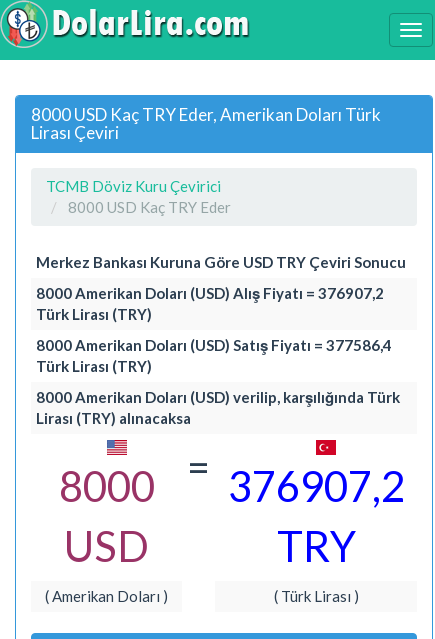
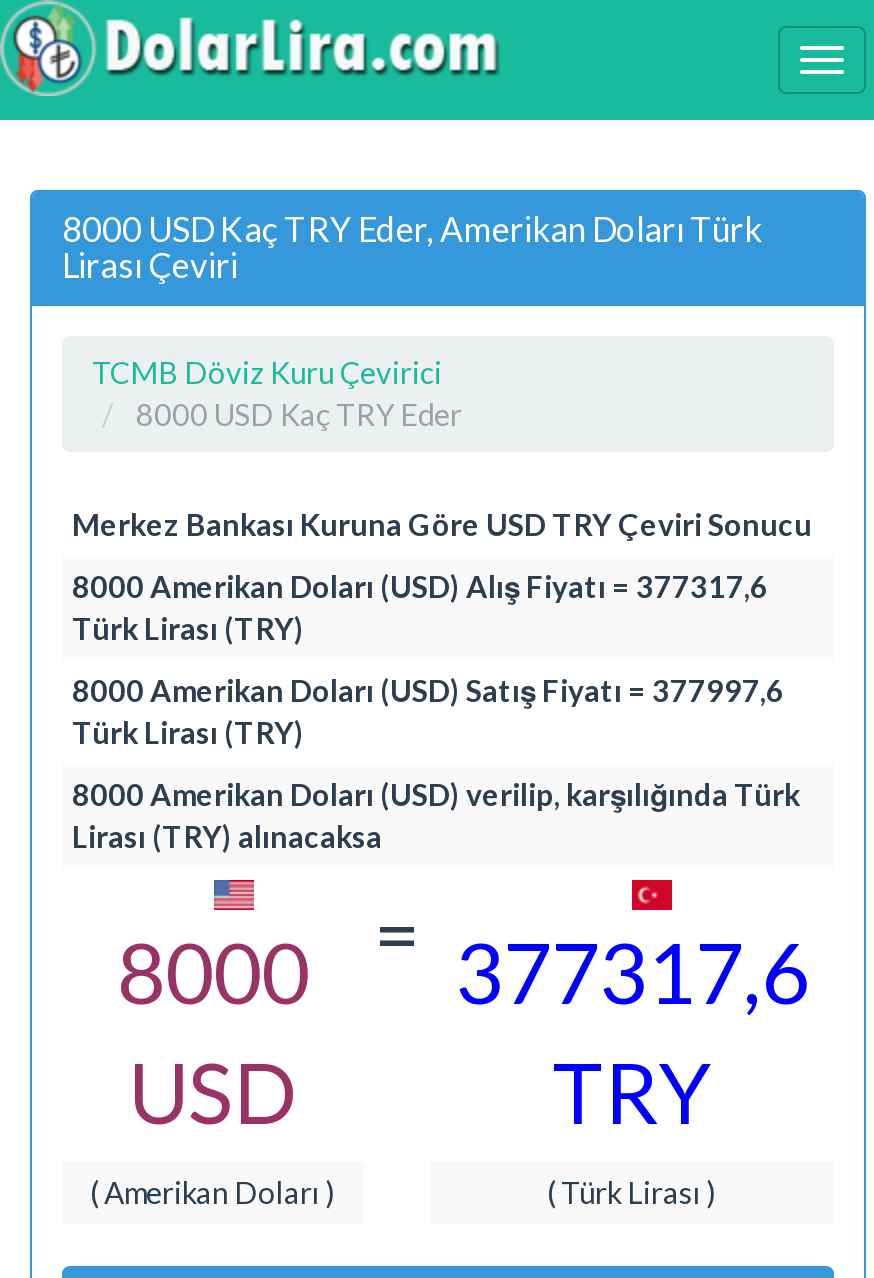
- 8000 Amerikan Doları (USD) Alış Fiyatı = 376907,2
+ 8000 Amerikan Doları (USD) Alış Fiyatı = 377317,6

- 8000 Amerikan Doları (USD) Satış Fiyatı = 377586,4
+ 8000 Amerikan Doları (USD) Satış Fiyatı = 377997,6

- 8000 = 376907,2
+ 8000 = 377317,6
